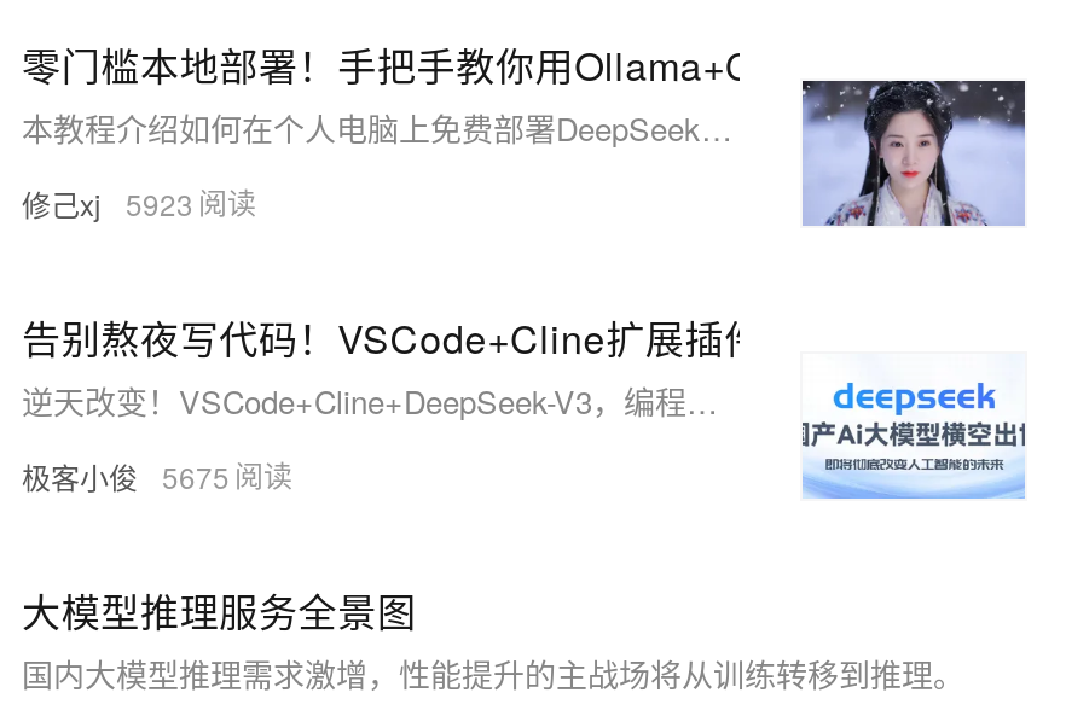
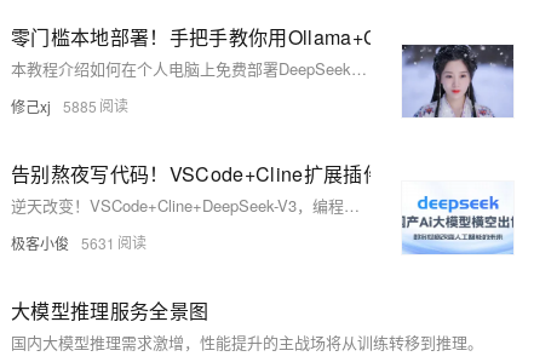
- 修己xj 5923
+ 修己xj 5885

- 极客小俊 5675
+ 极客小俊 5631
